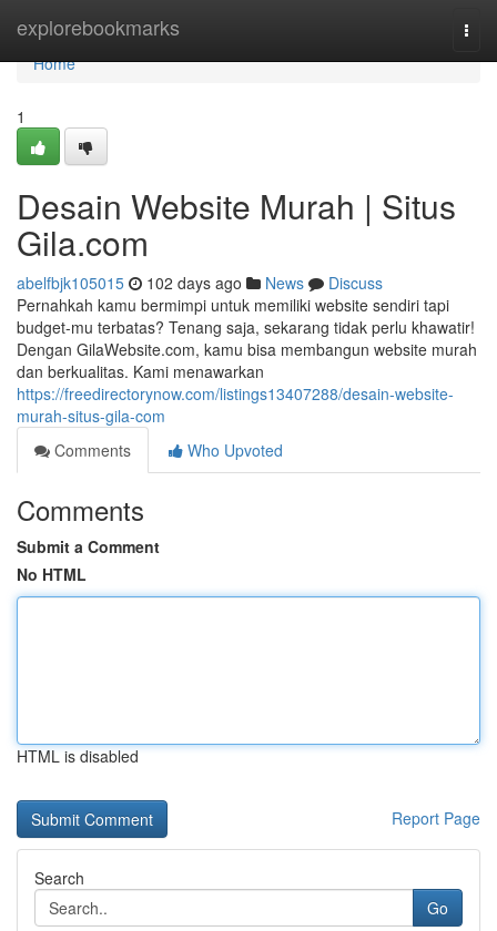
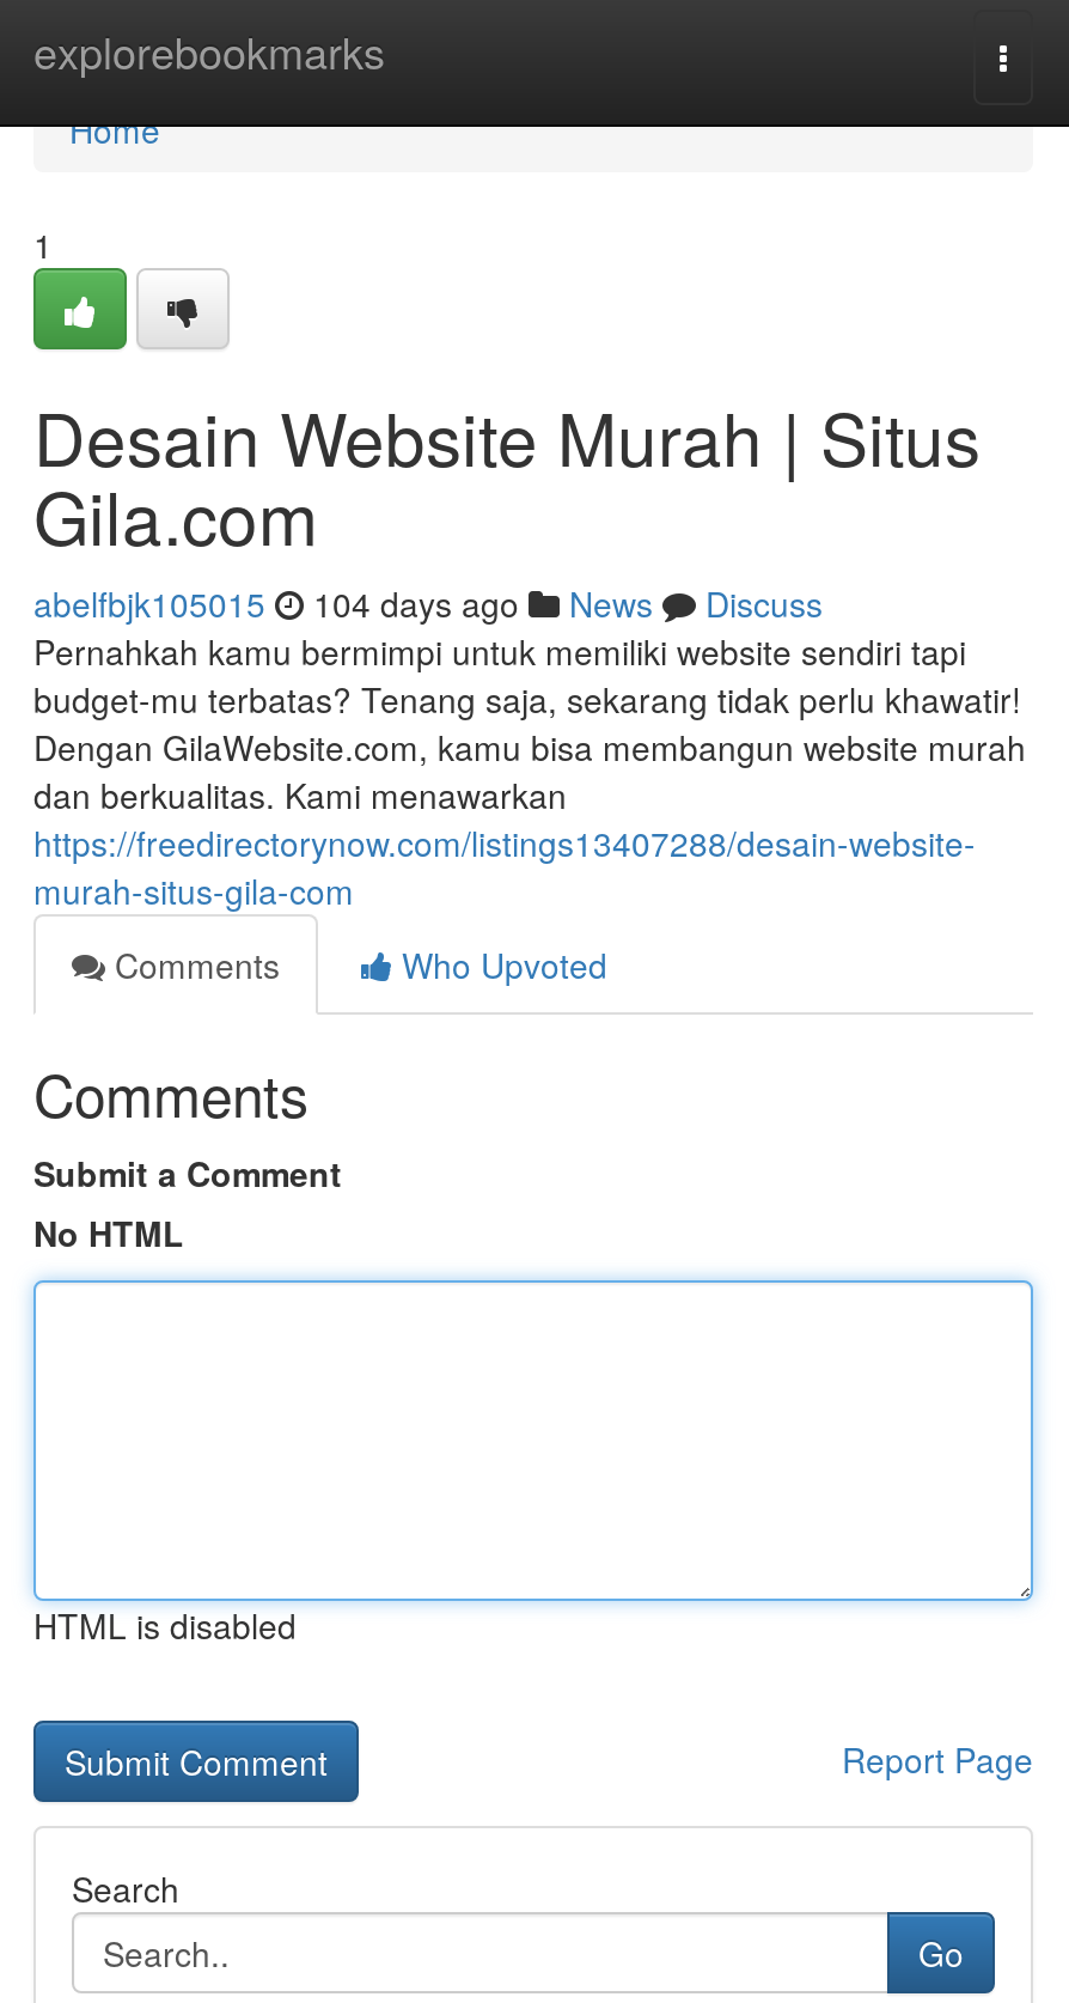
- abelfbjk105015 102 days ago News Discuss
+ abelfbjk105015 104 days ago News Discuss
